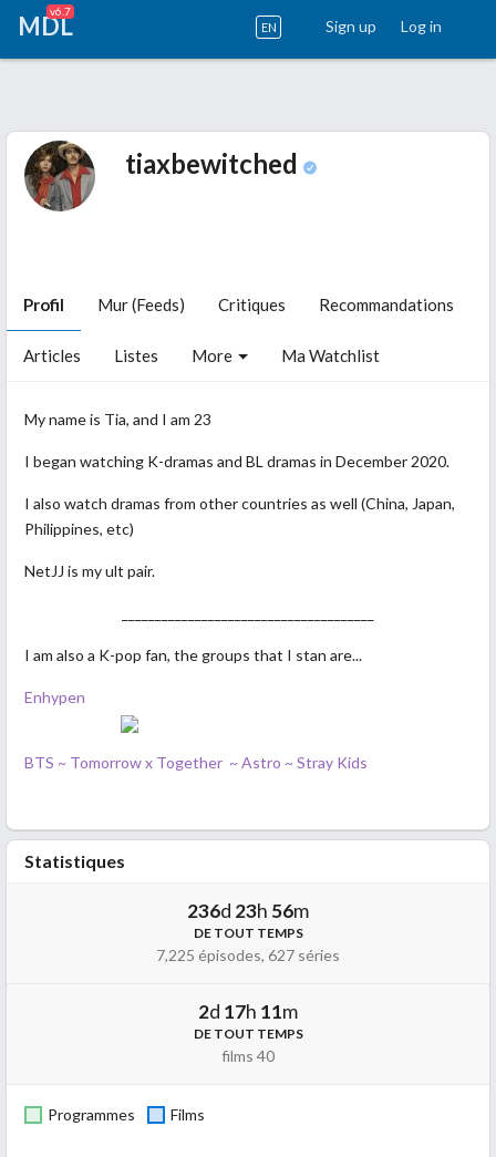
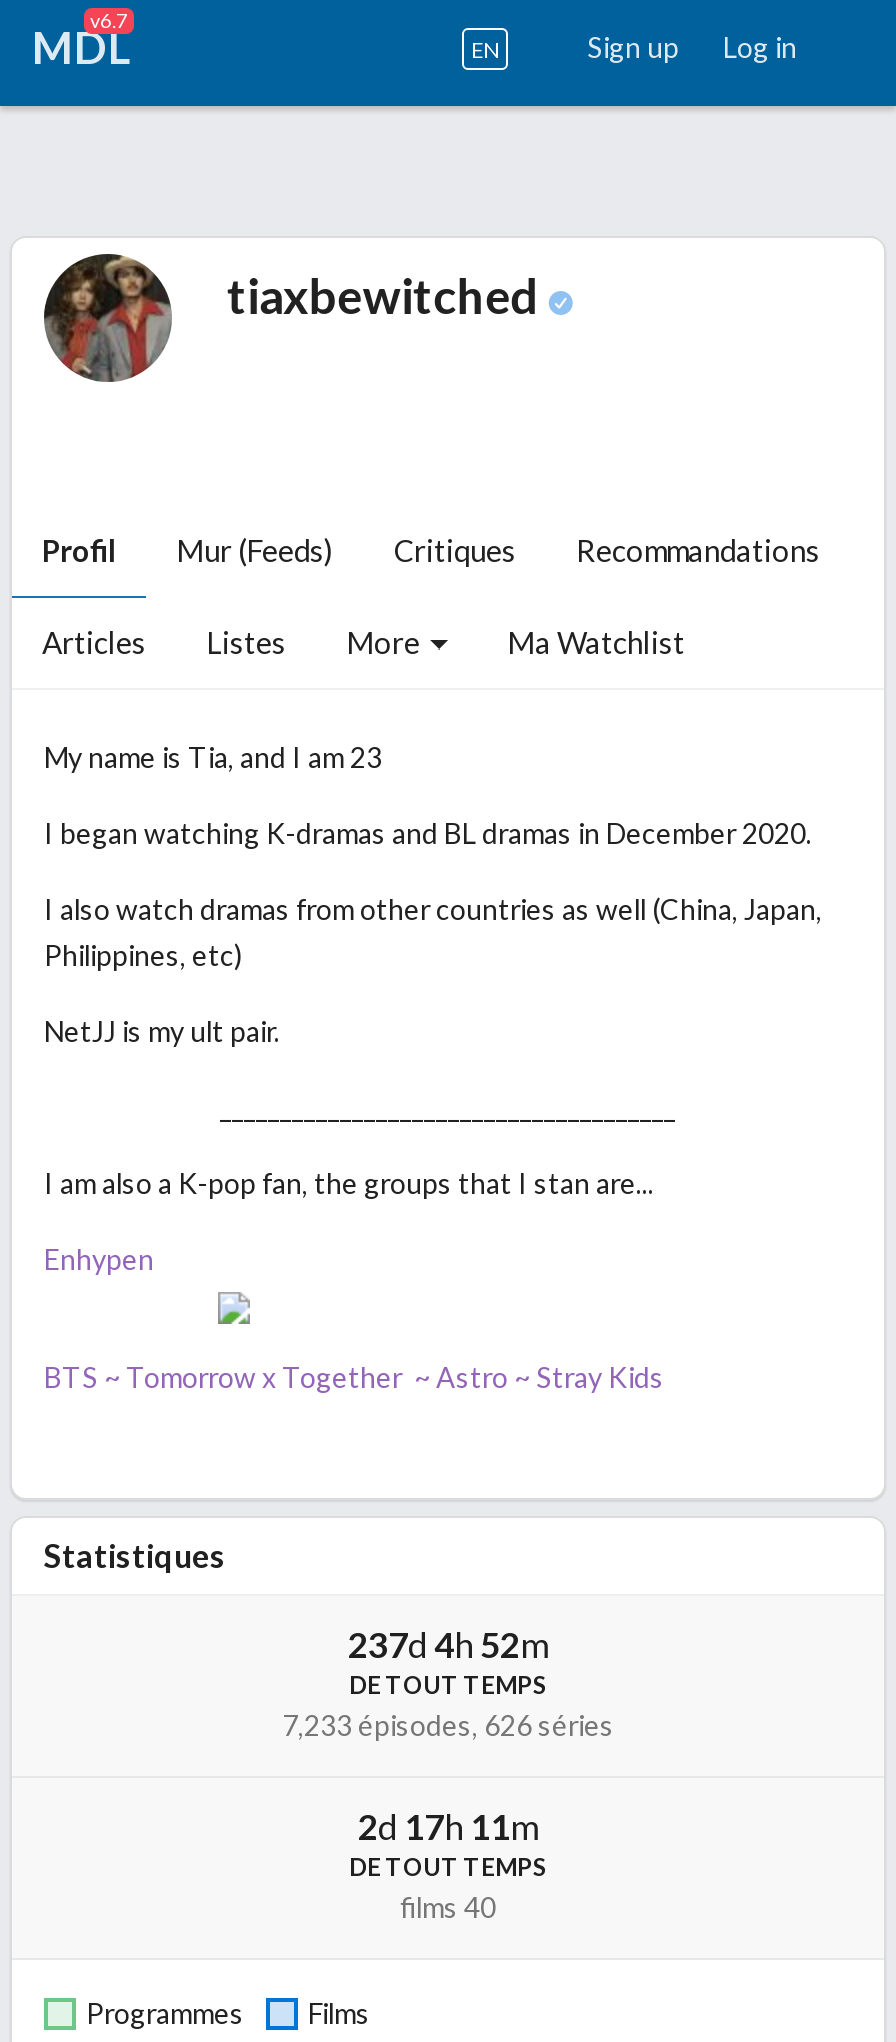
- 236d 23h 56m
+ 237d 4h 52m

- 7,225 épisodes, 627 séries
+ 7,233 épisodes, 626 séries
